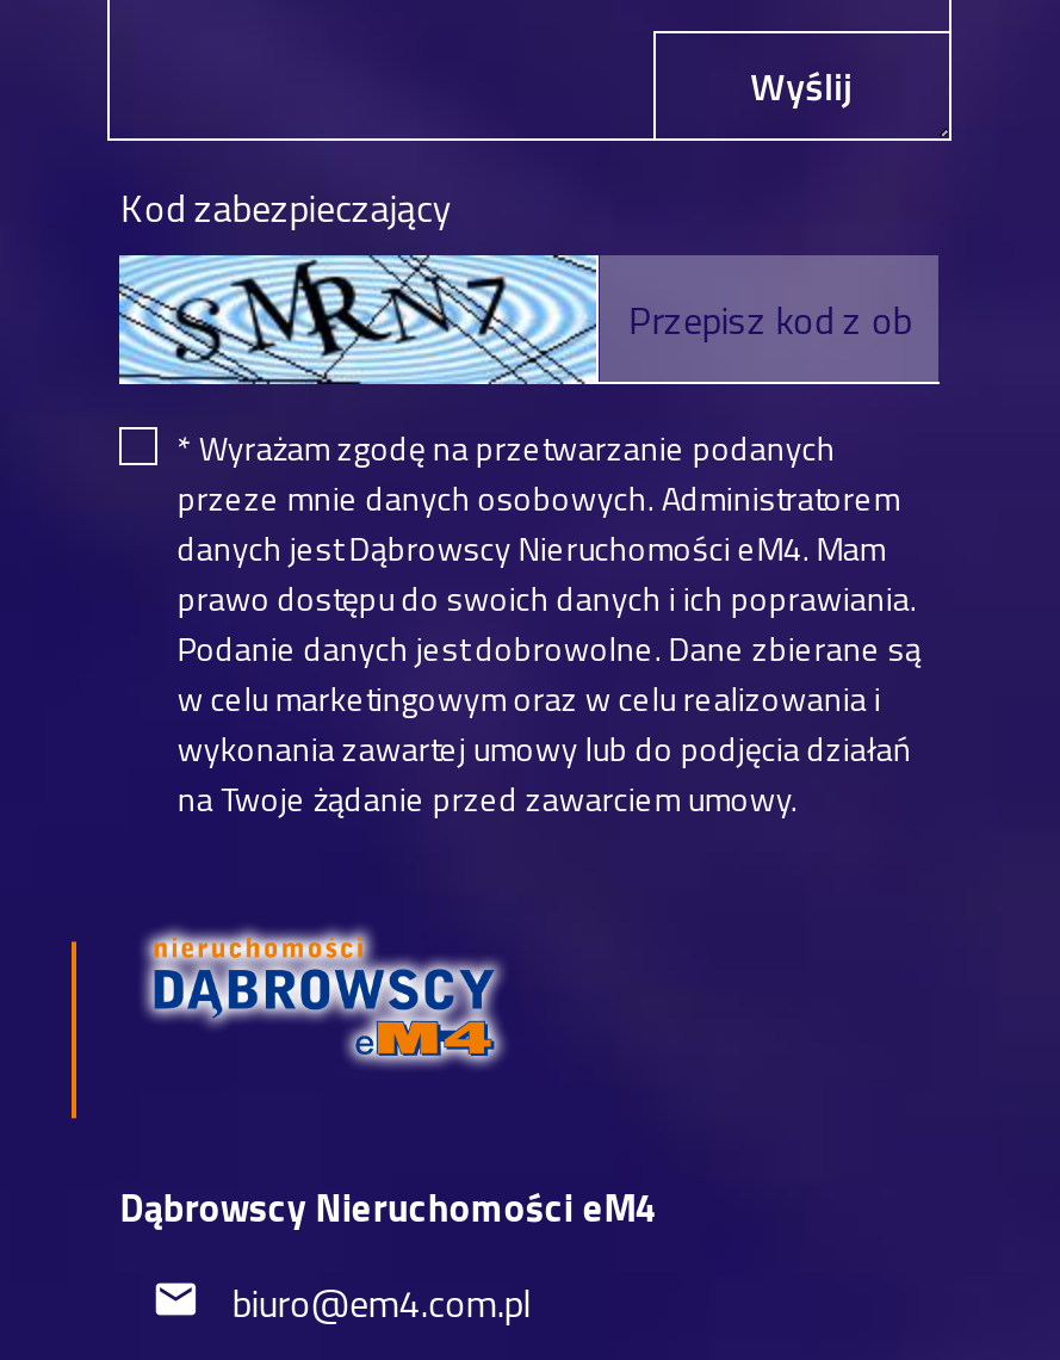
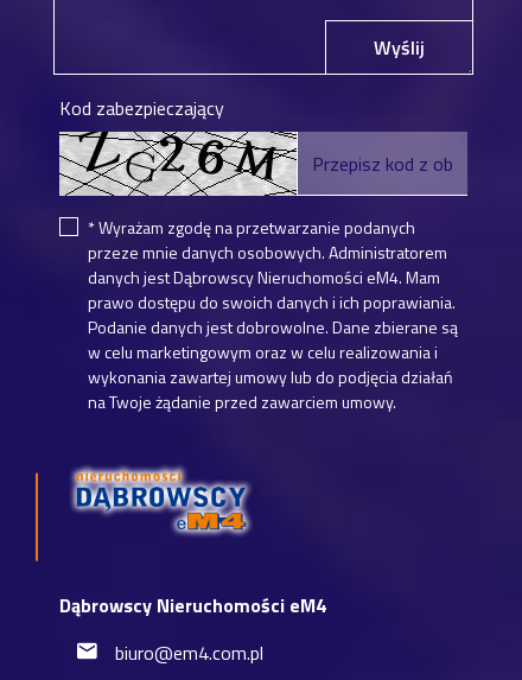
- [image]
+ [image]
